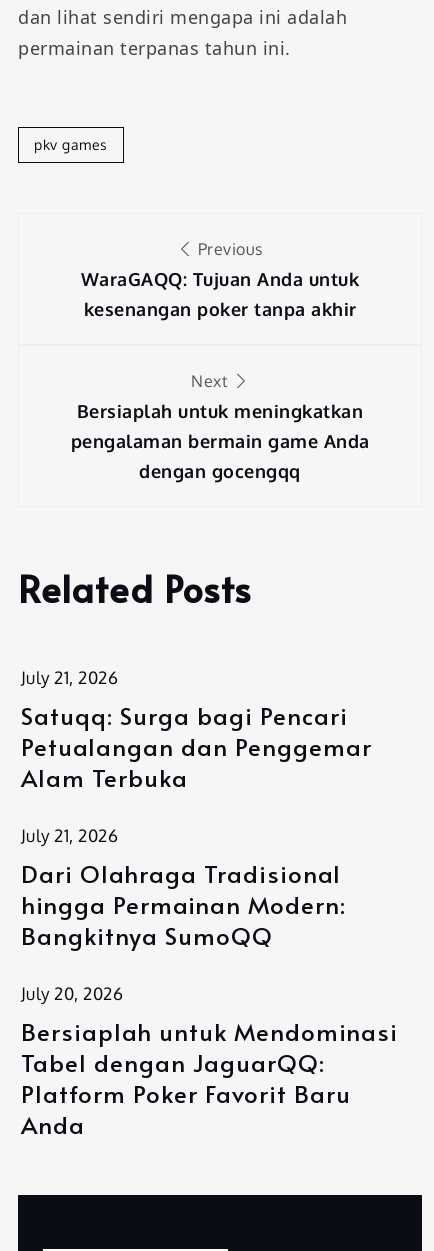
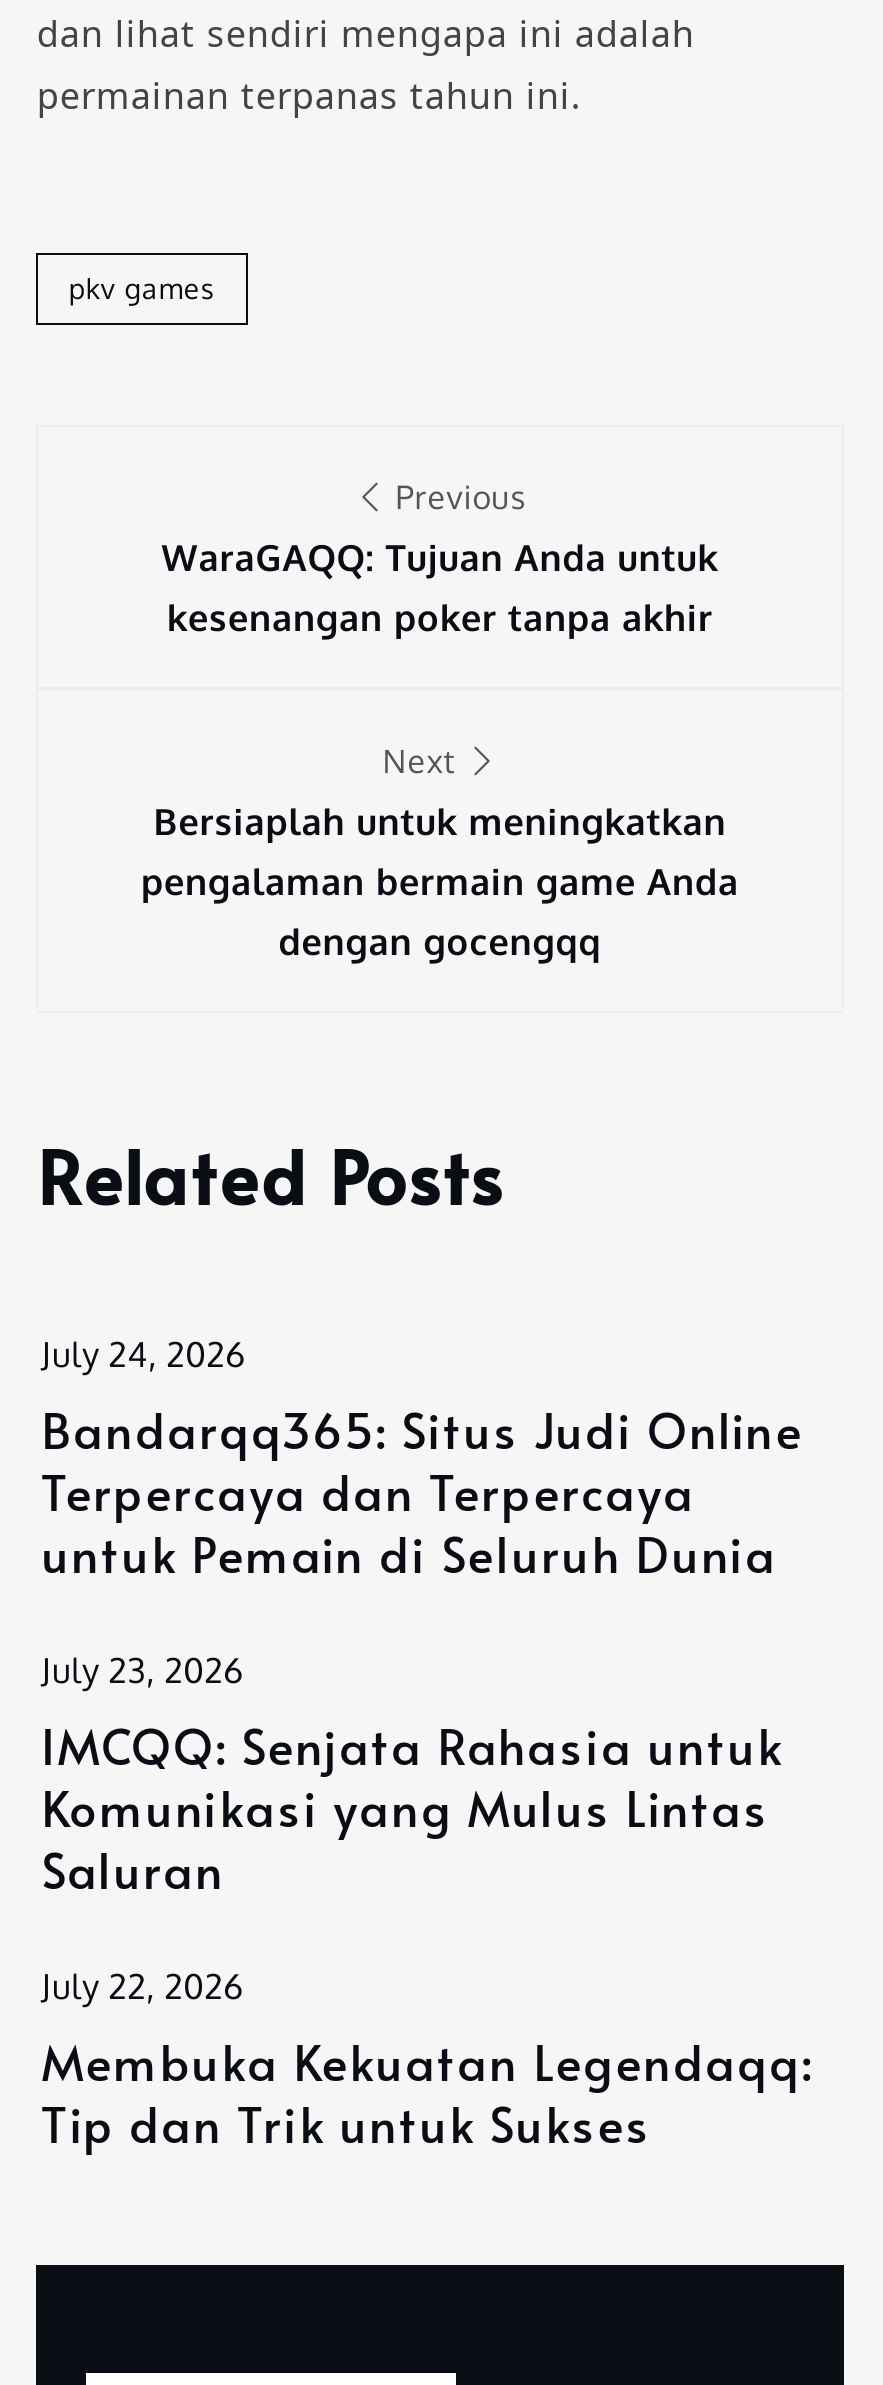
- July 21, 2026
- Satuqq: Surga bagi Pencari
- Petualangan dan Penggemar
- Alam Terbuka
+ July 24, 2026
+ Bandarqq365: Situs Judi Online
+ Terpercaya dan Terpercaya
+ untuk Pemain di Seluruh Dunia

- July 21, 2026
- Dari Olahraga Tradisional
- hingga Permainan Modern:
- Bangkitnya SumoQQ
+ July 23, 2026
+ IMCQQ: Senjata Rahasia untuk
+ Komunikasi yang Mulus Lintas
+ Saluran

- July 20, 2026
- Bersiaplah untuk Mendominasi
- Tabel dengan JaguarQQ:
- Platform Poker Favorit Baru
- Anda
+ July 22, 2026
+ Membuka Kekuatan Legendaqq:
+ Tip dan Trik untuk Sukses
